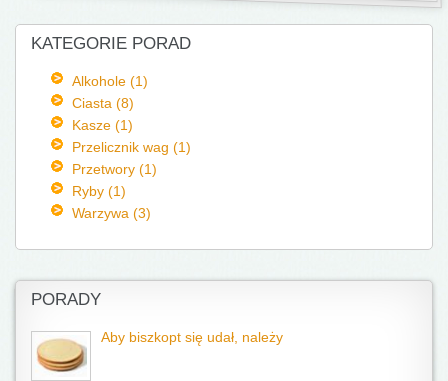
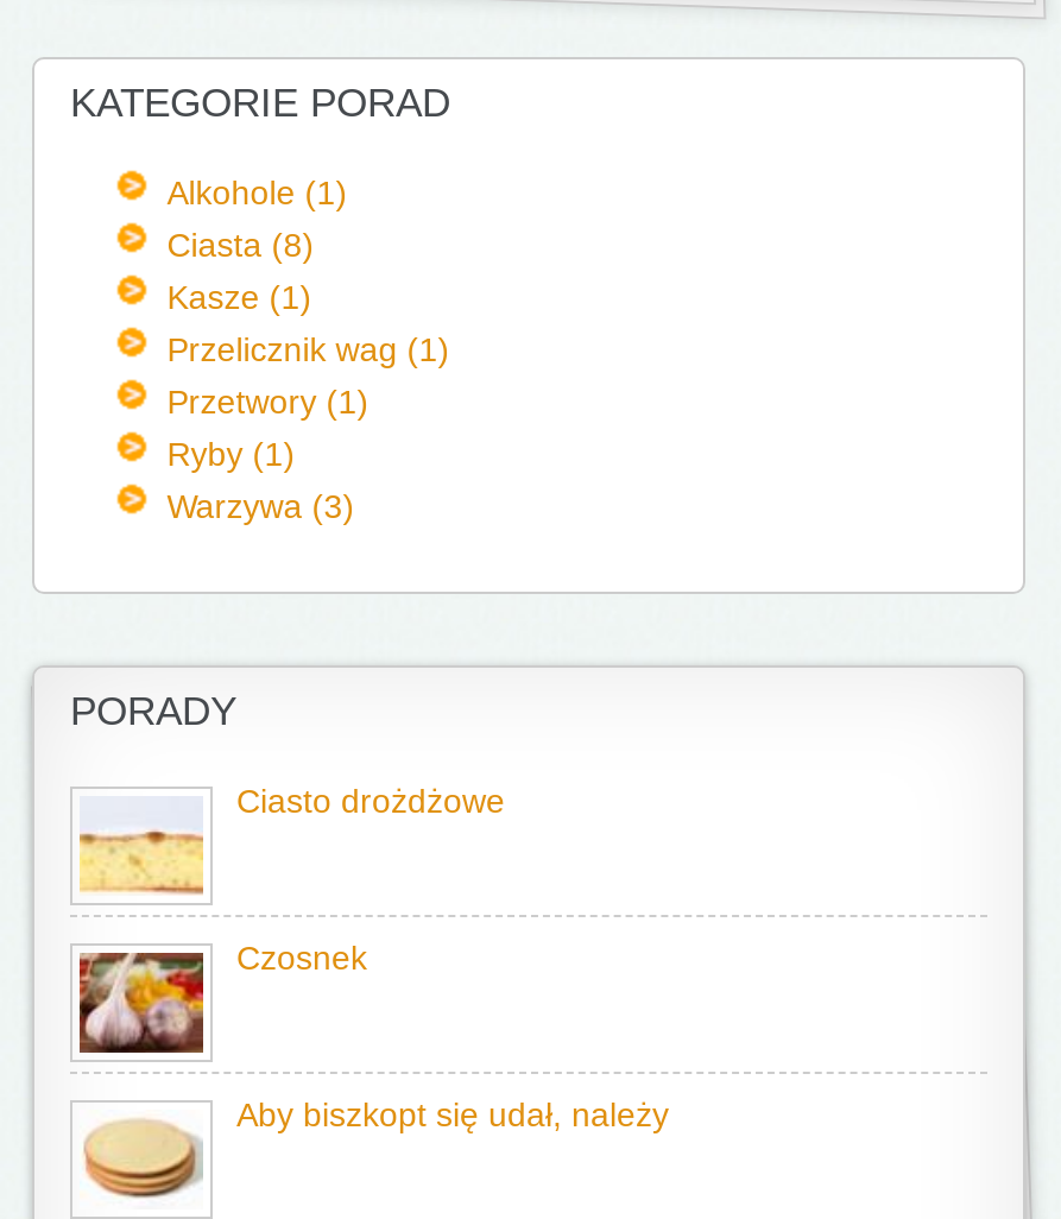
+ [image]
+ Ciasto drożdżowe

+ [image]
+ Czosnek
